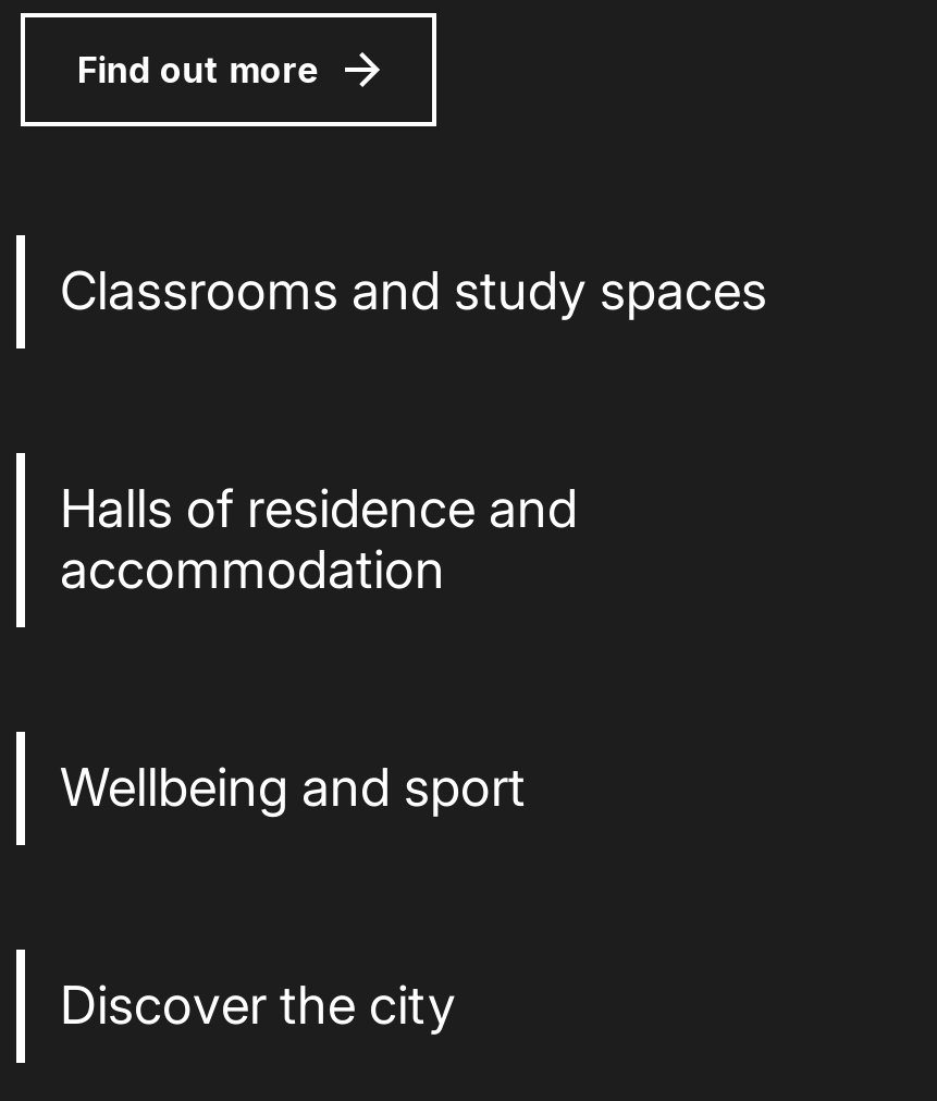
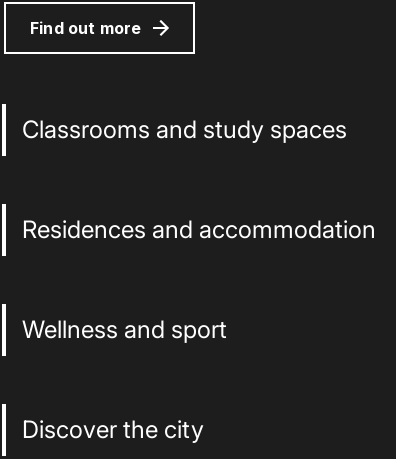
- Halls of residence and
- accommodation
+ Residences and accommodation

- Wellbeing and sport
+ Wellness and sport
